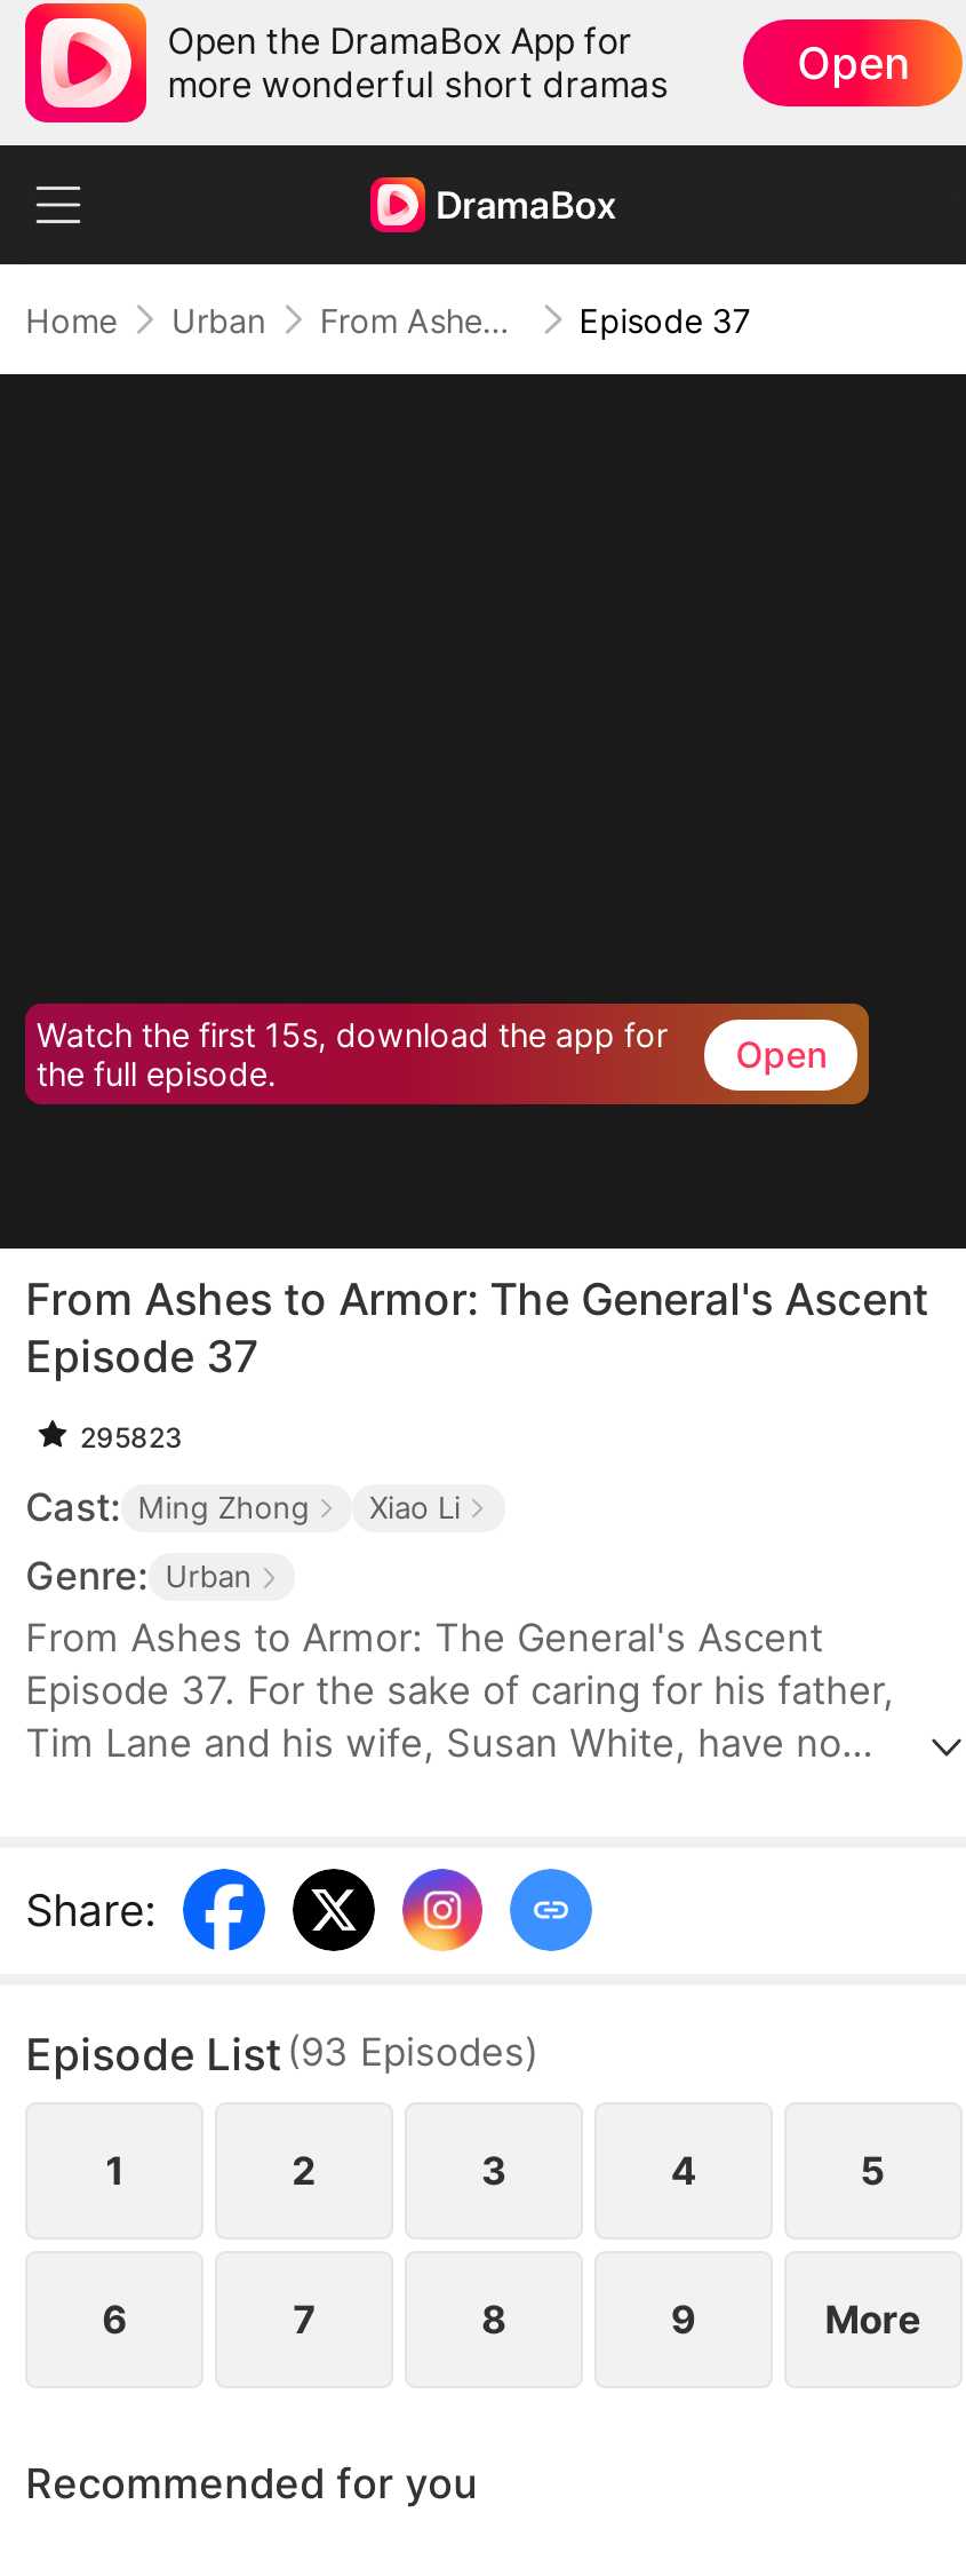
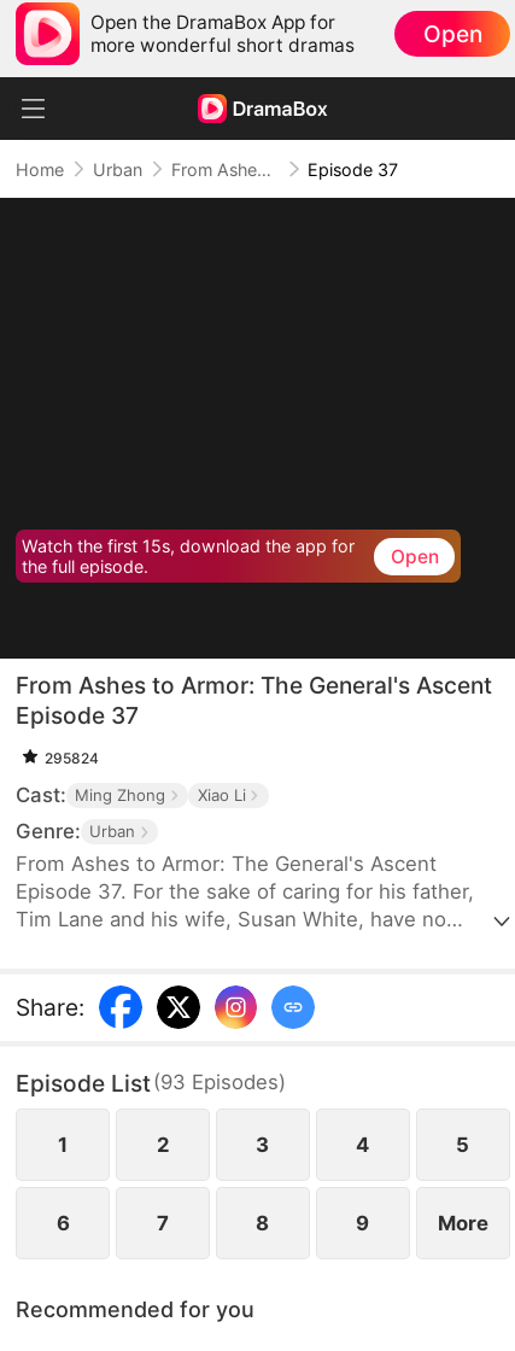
- 295823
+ 295824
